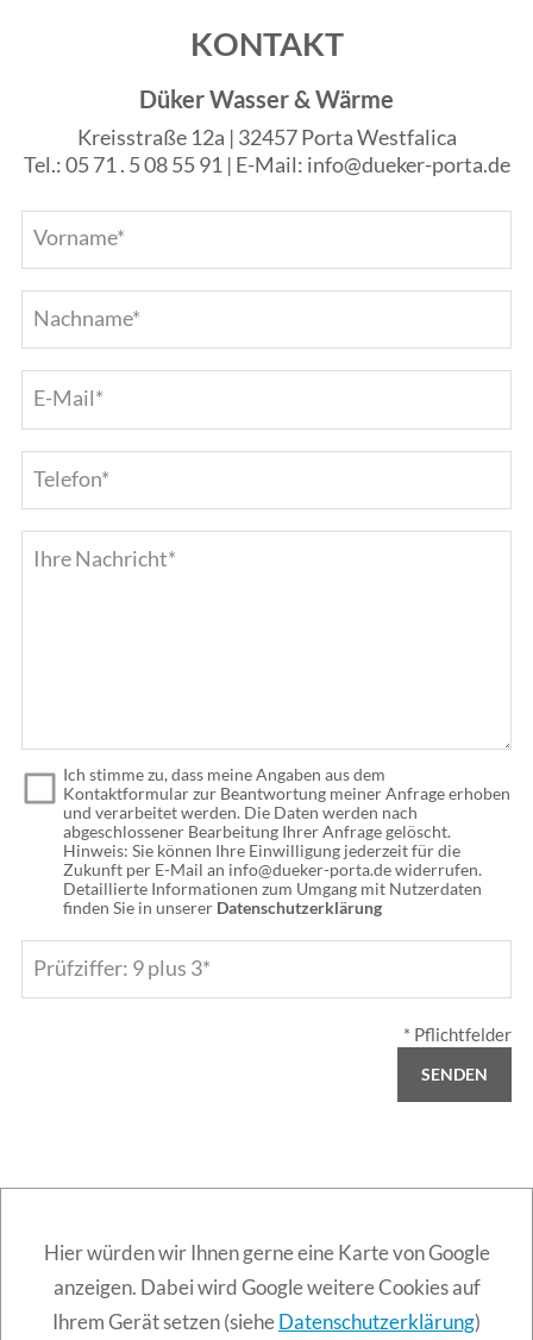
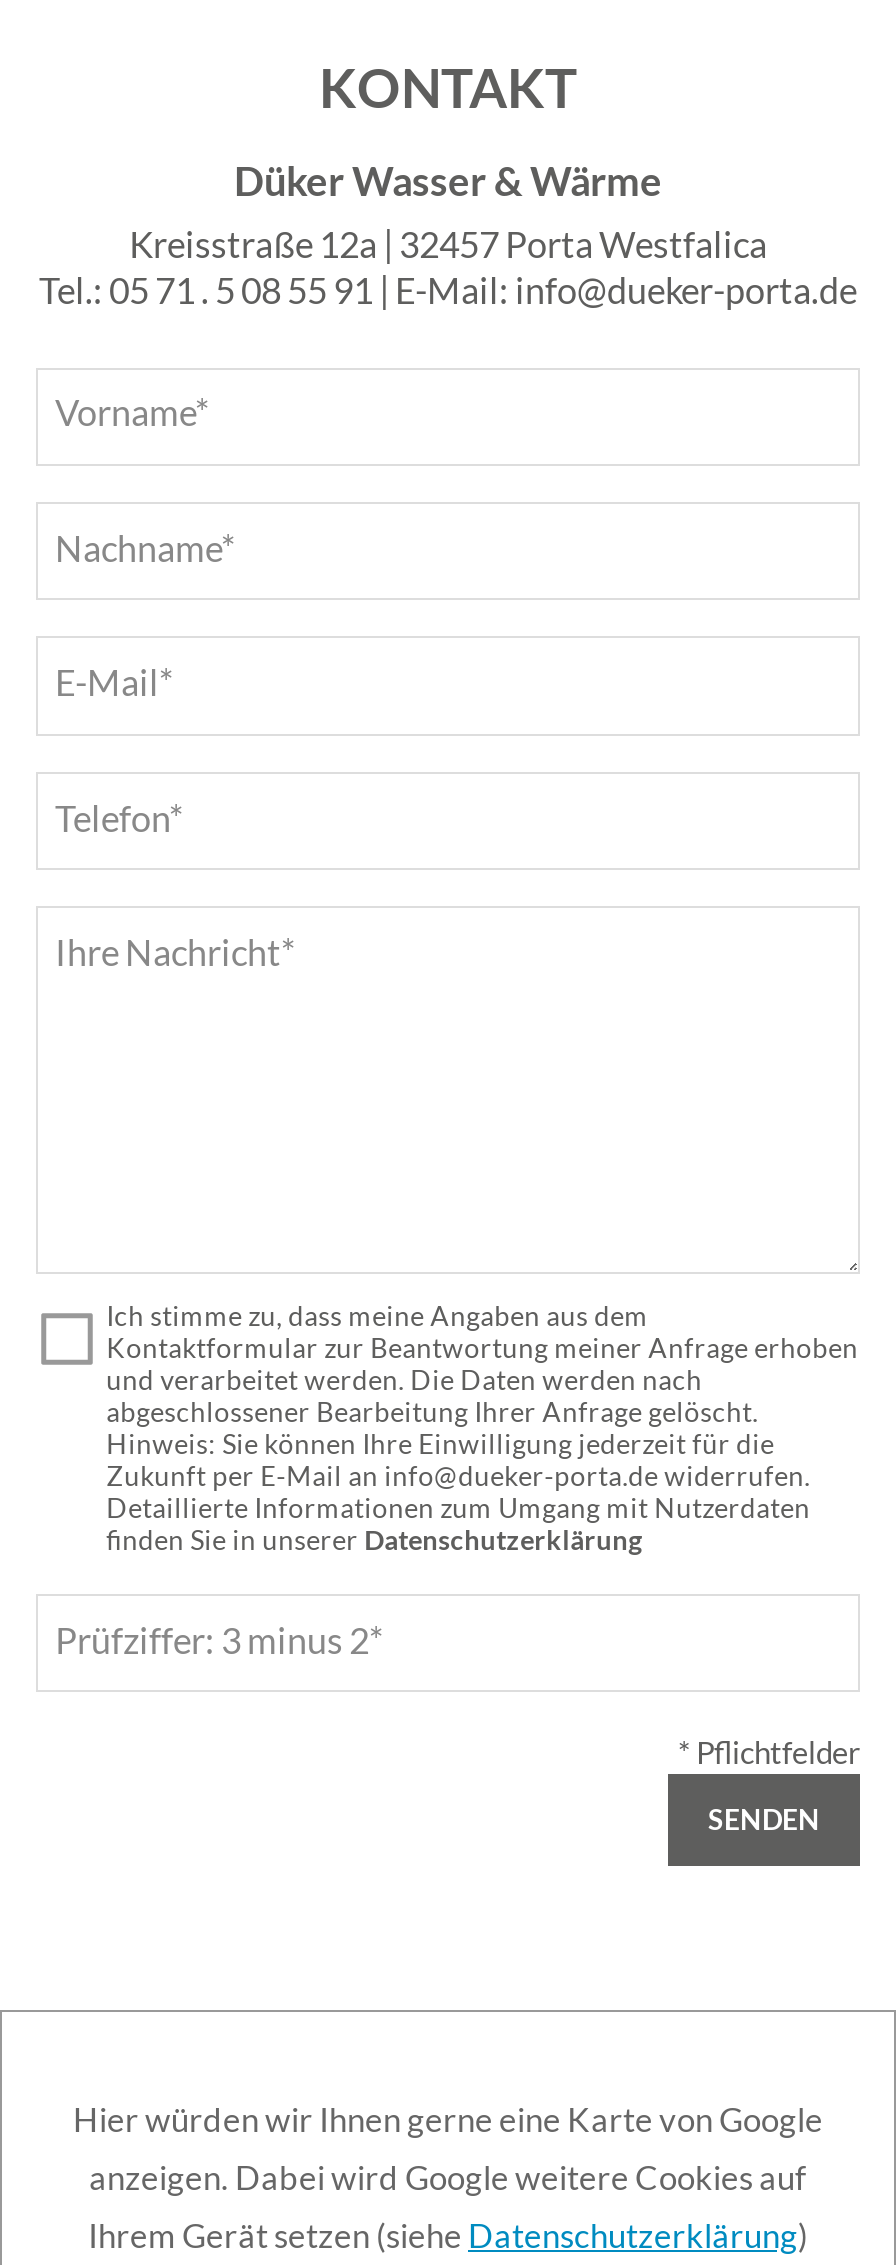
- Prüfziffer: 9 plus 3*
+ Prüfziffer: 3 minus 2*
